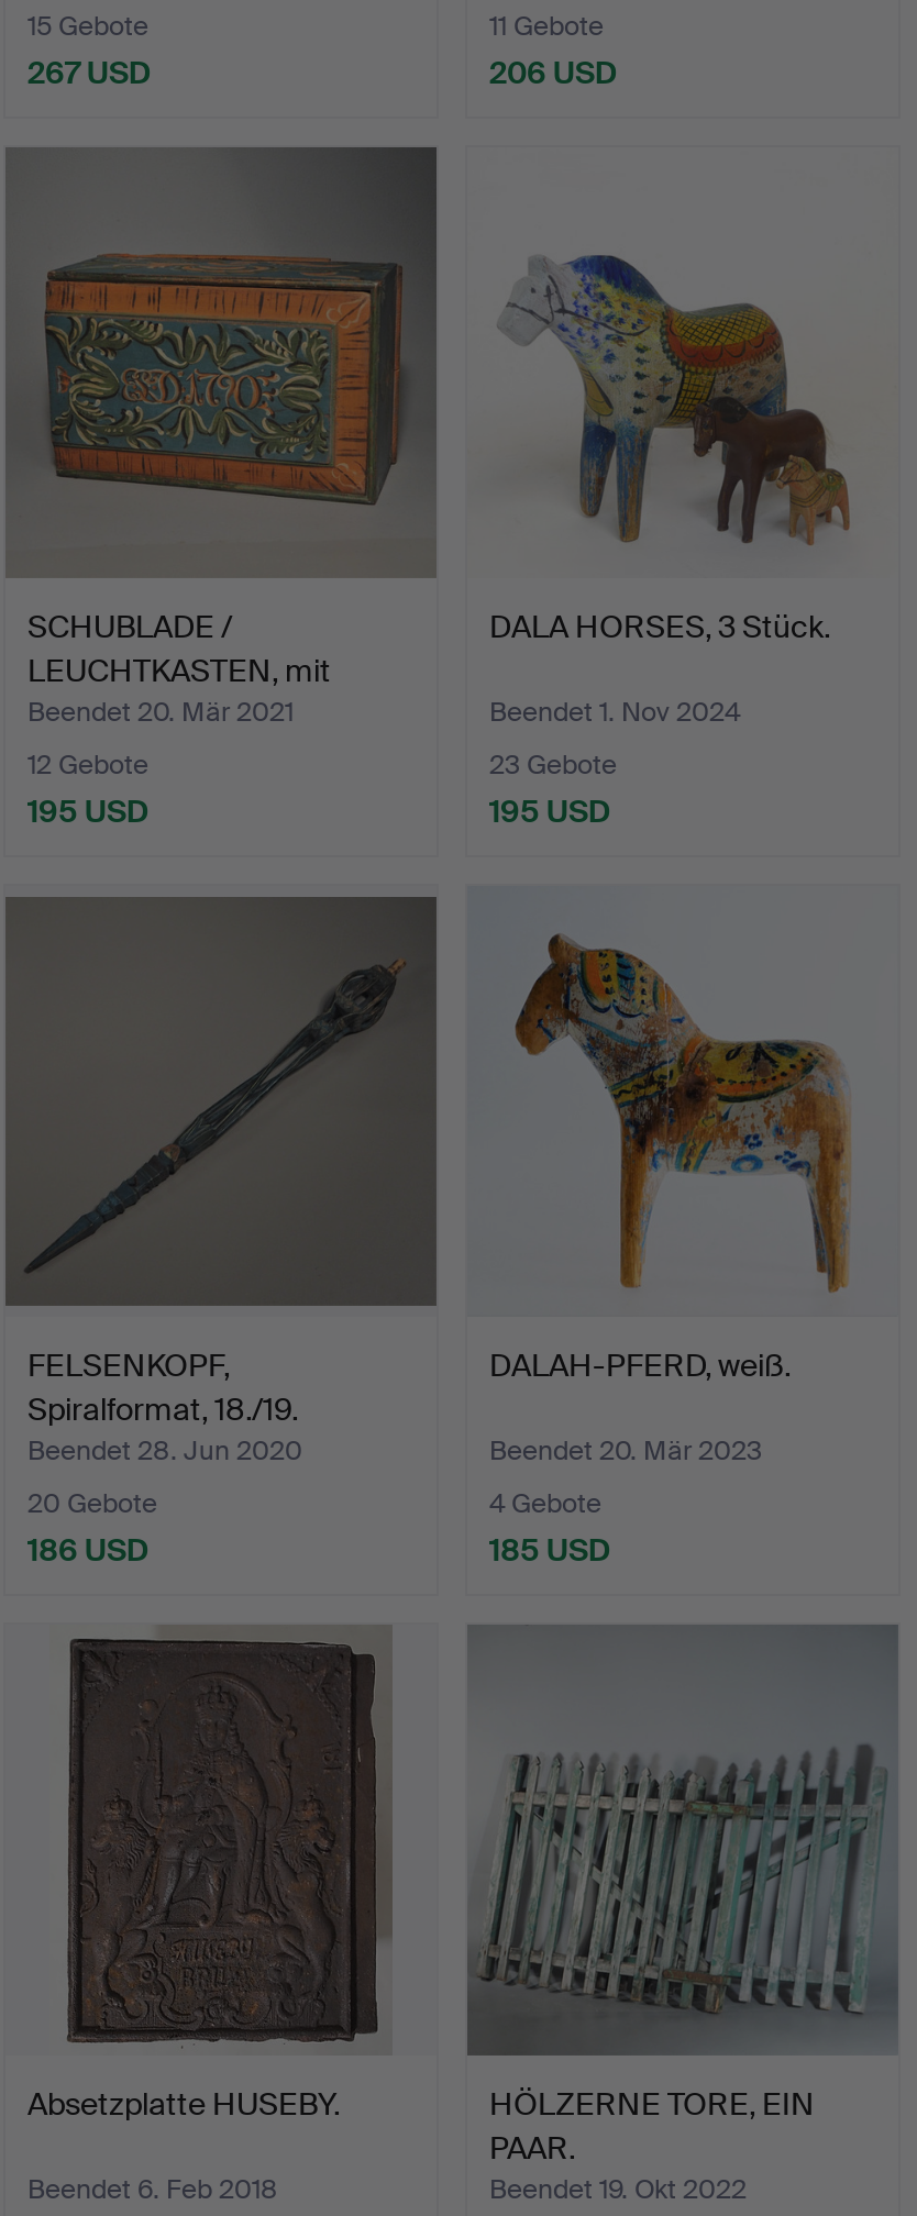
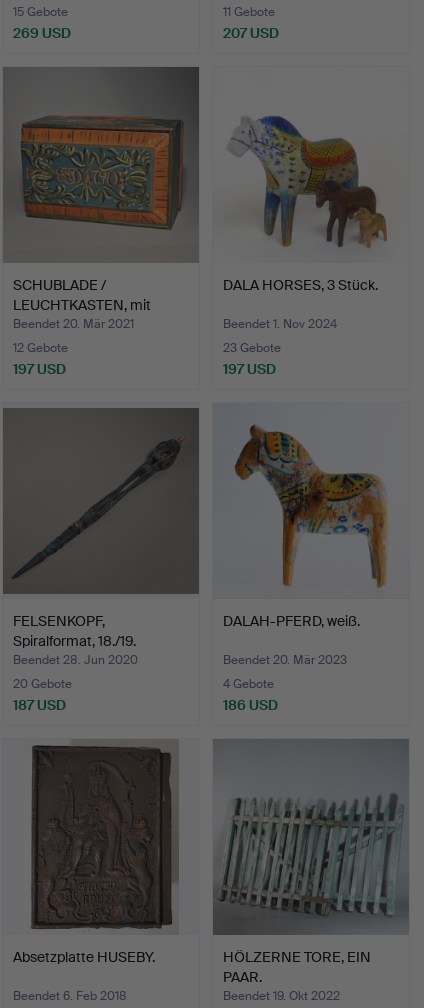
- 267 USD
+ 269 USD

- 206 USD
+ 207 USD

- 195 USD
+ 197 USD

- 195 USD
+ 197 USD

- 186 USD
+ 187 USD

- 185 USD
+ 186 USD
